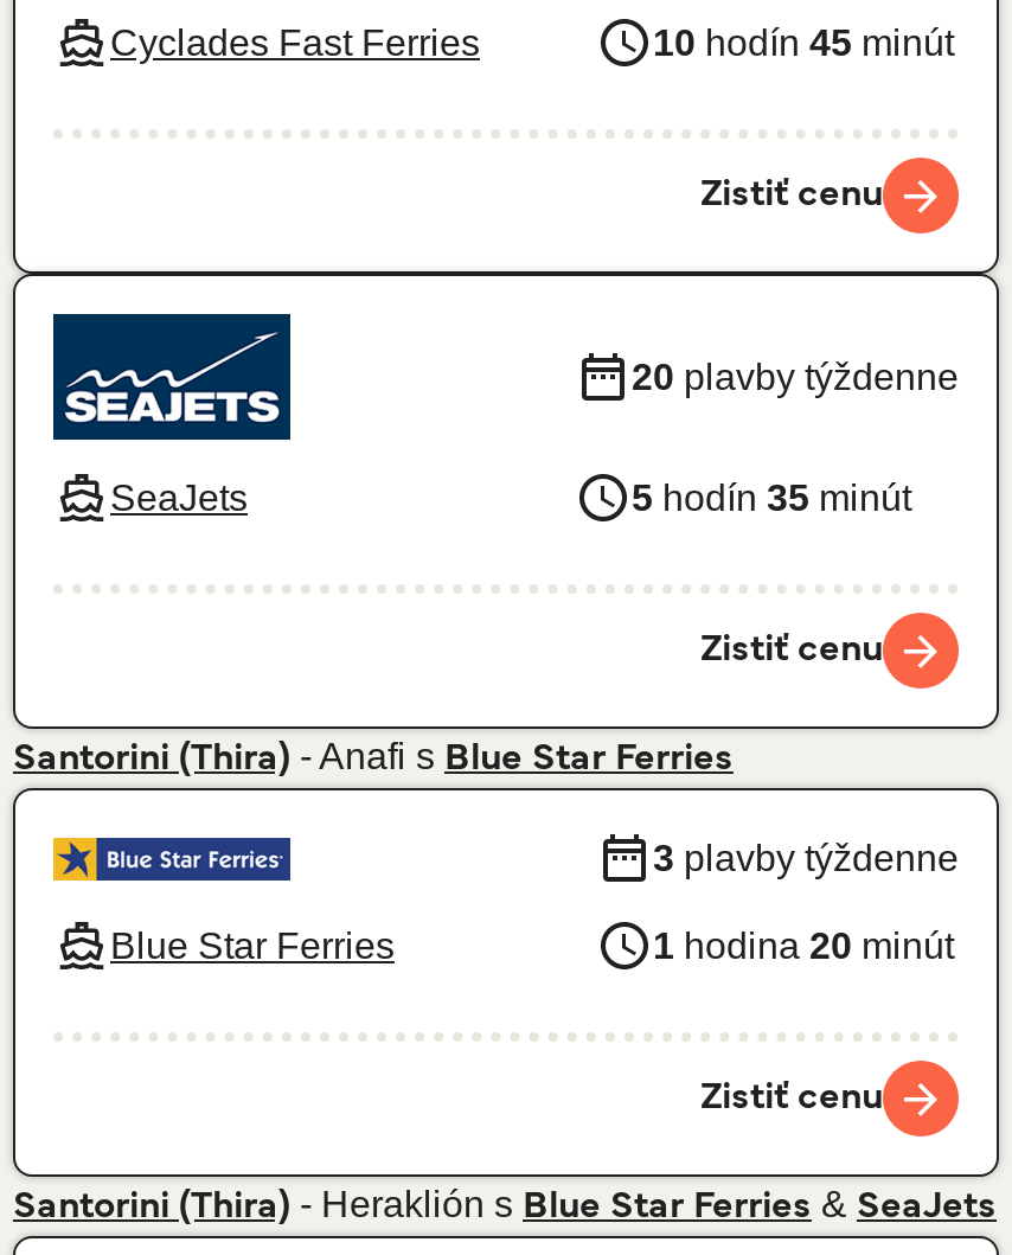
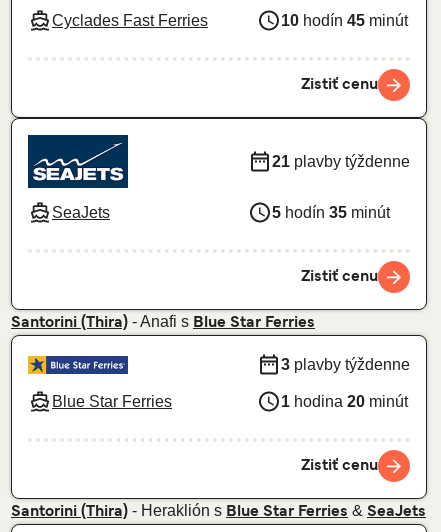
- 20 plavby týždenne
+ 21 plavby týždenne
